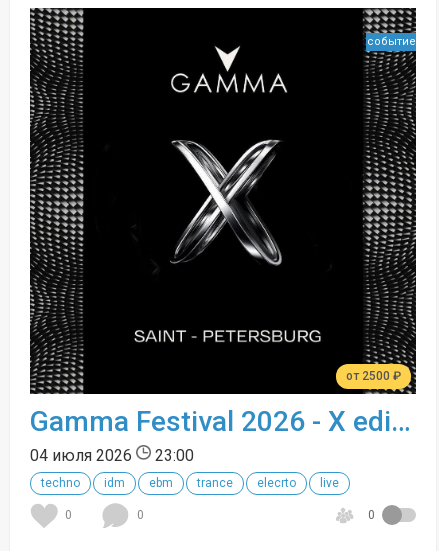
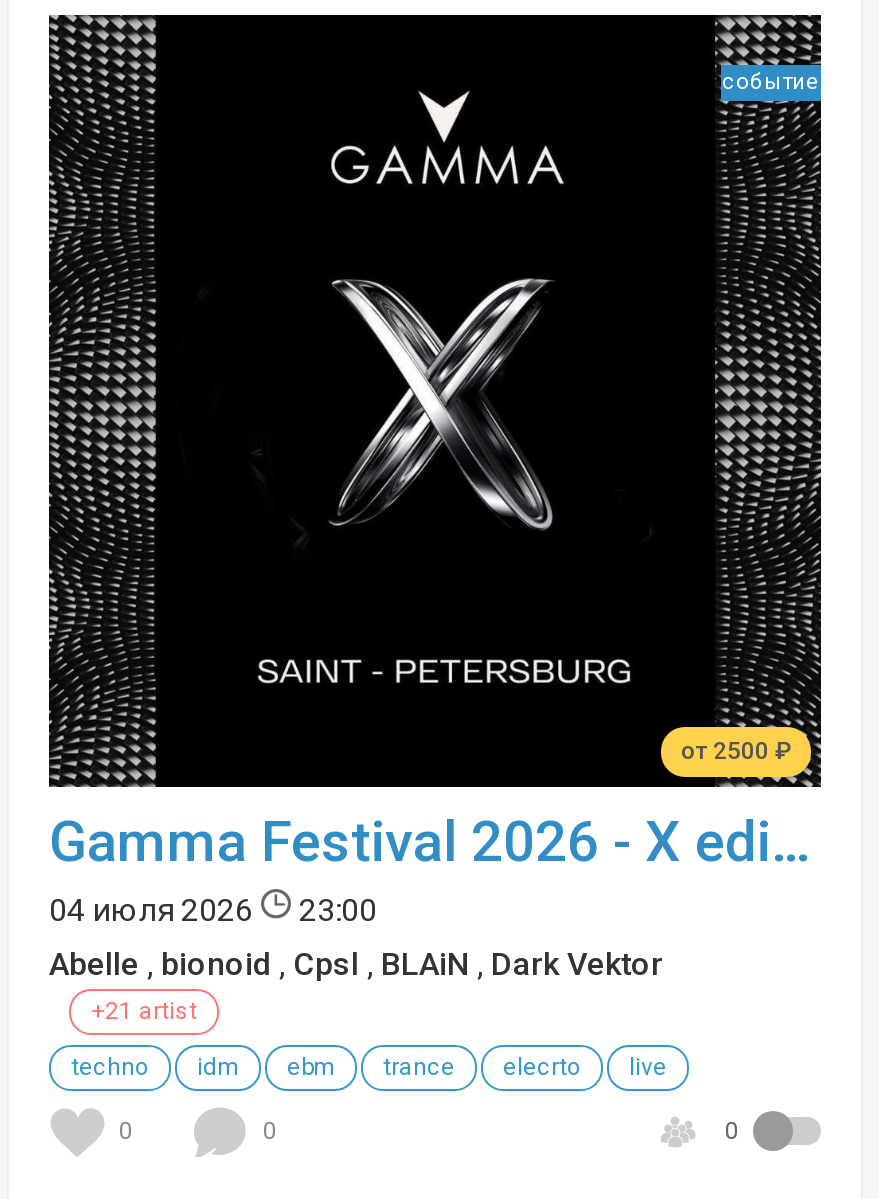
+ Abelle, bionoid, Сpsl, BLAiN, Dark Vektor
+ +21 artist
